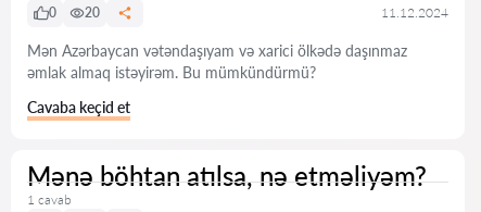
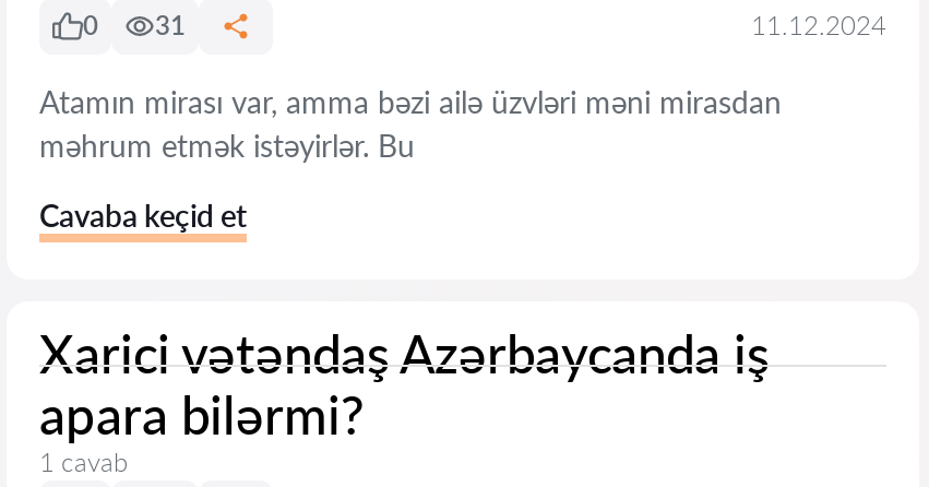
- 0 20
+ 0 31

- Mən Azərbaycan vətəndaşıyam və xarici ölkədə daşınmaz
- əmlak almaq istəyirəm. Bu mümkündürmü?
+ Atamın mirası var, amma bəzi ailə üzvləri məni mirasdan
+ məhrum etmək istəyirlər. Bu

- Mənə böhtan atılsa, nə etməliyəm?
+ Xarici vətəndaş Azərbaycanda iş
+ apara bilərmi?
